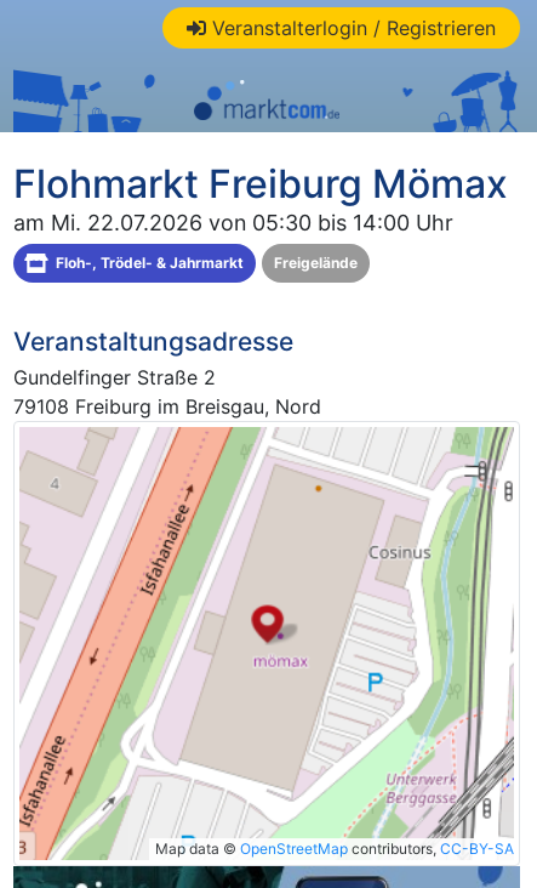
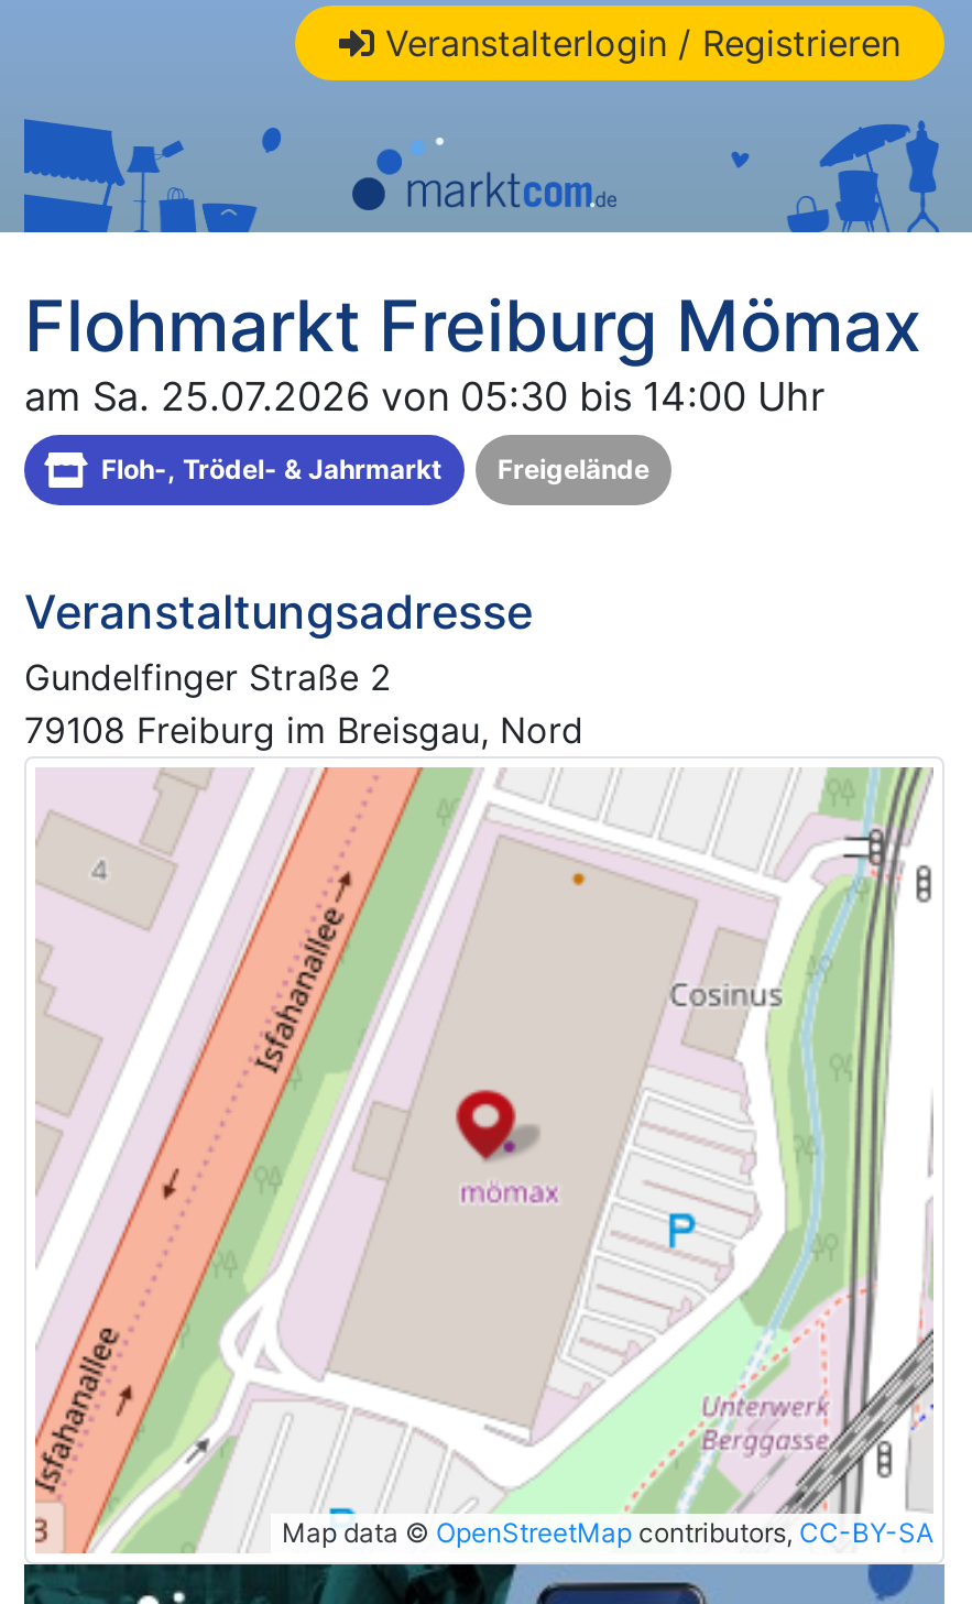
- am Mi. 22.07.2026 von 05:30 bis 14:00 Uhr
+ am Sa. 25.07.2026 von 05:30 bis 14:00 Uhr
